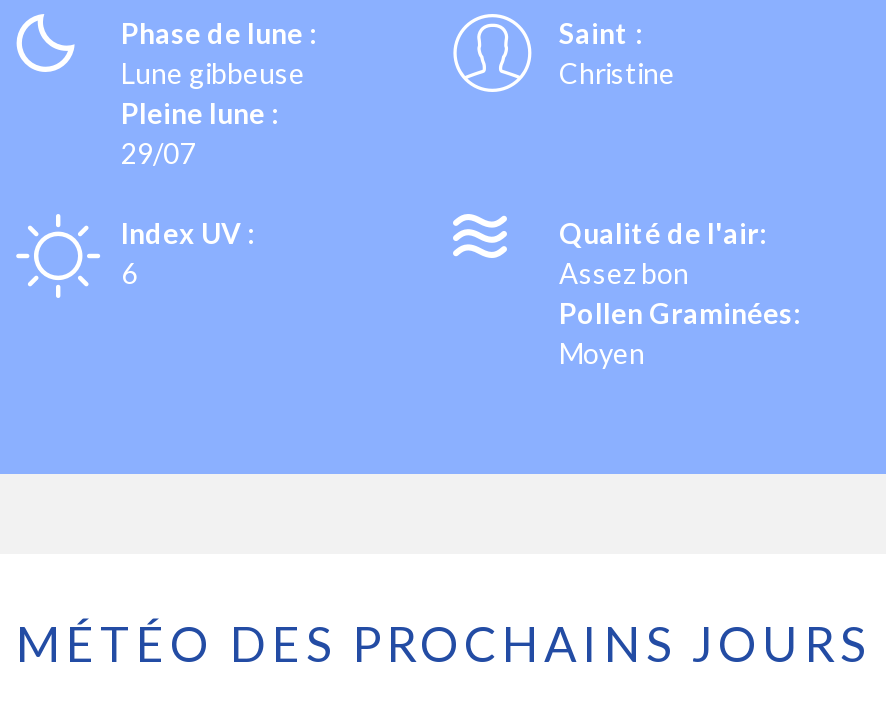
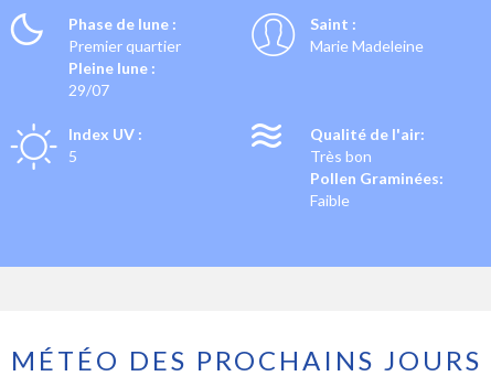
- Lune gibbeuse
+ Premier quartier

- Christine
+ Marie Madeleine

- 6
+ 5

- Assez bon
+ Très bon

- Moyen
+ Faible
